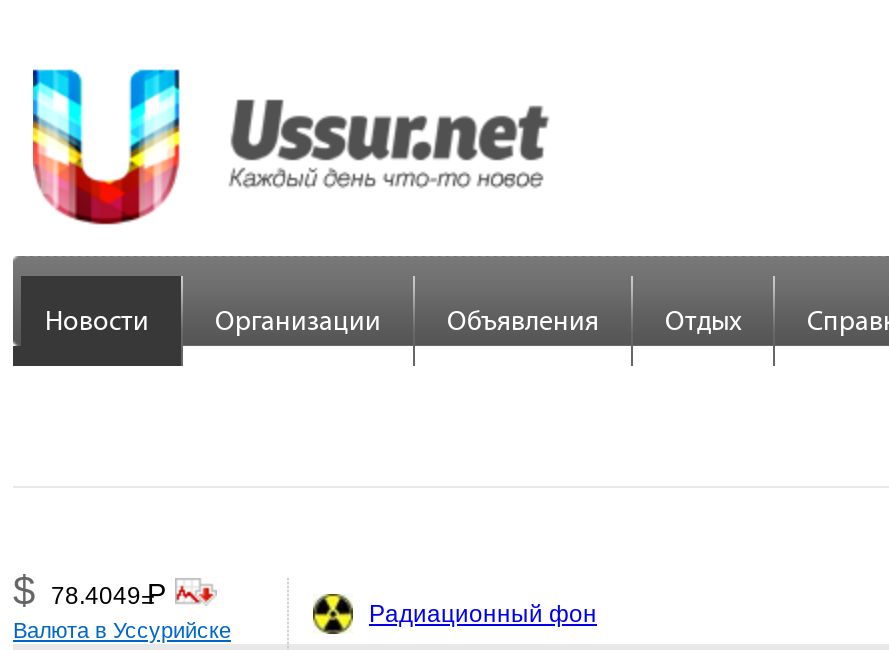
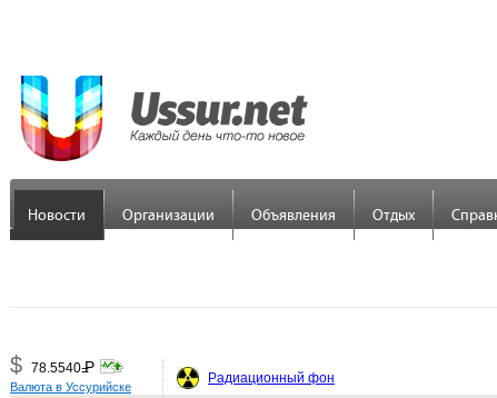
- $ 78.4049= Р
+ $ 78.5540= Р
